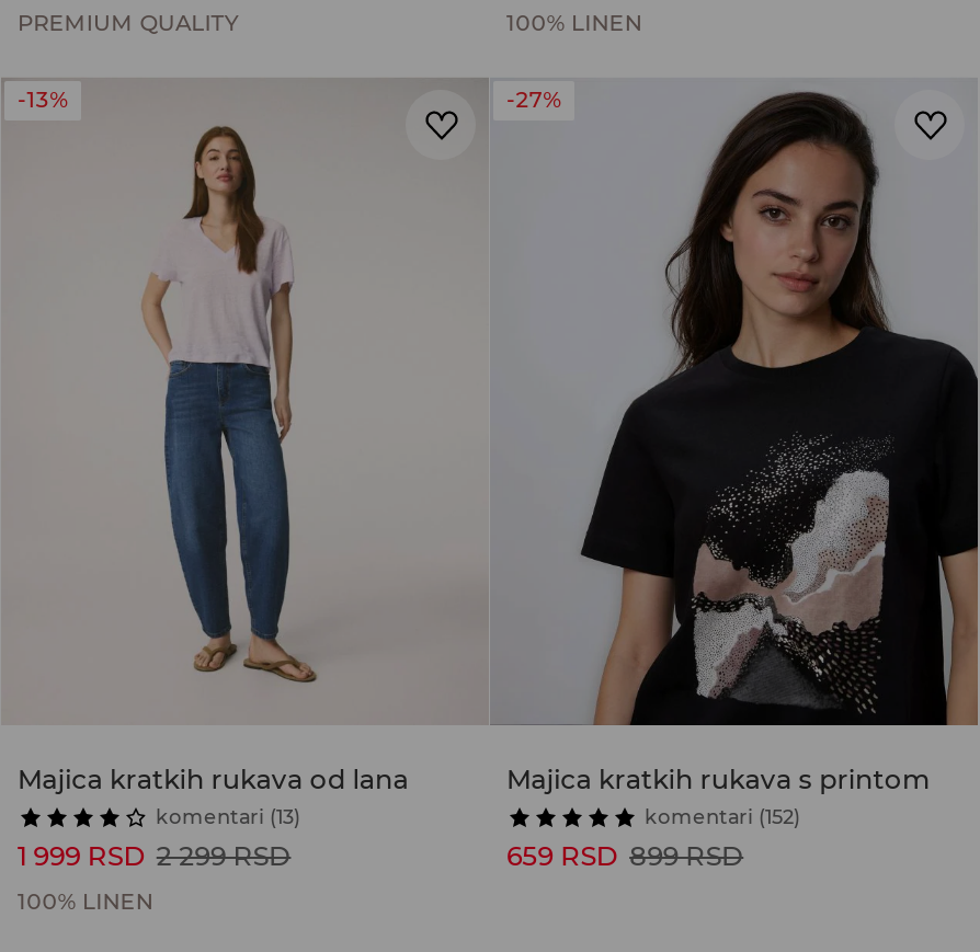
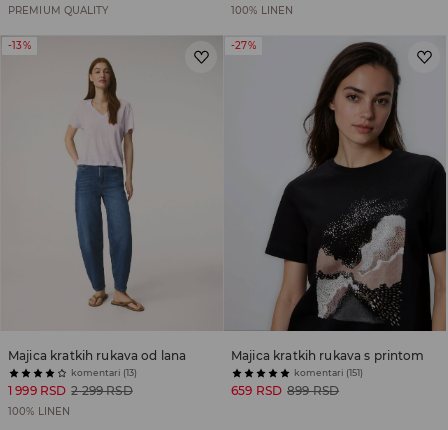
- komentari (152)
+ komentari (151)
